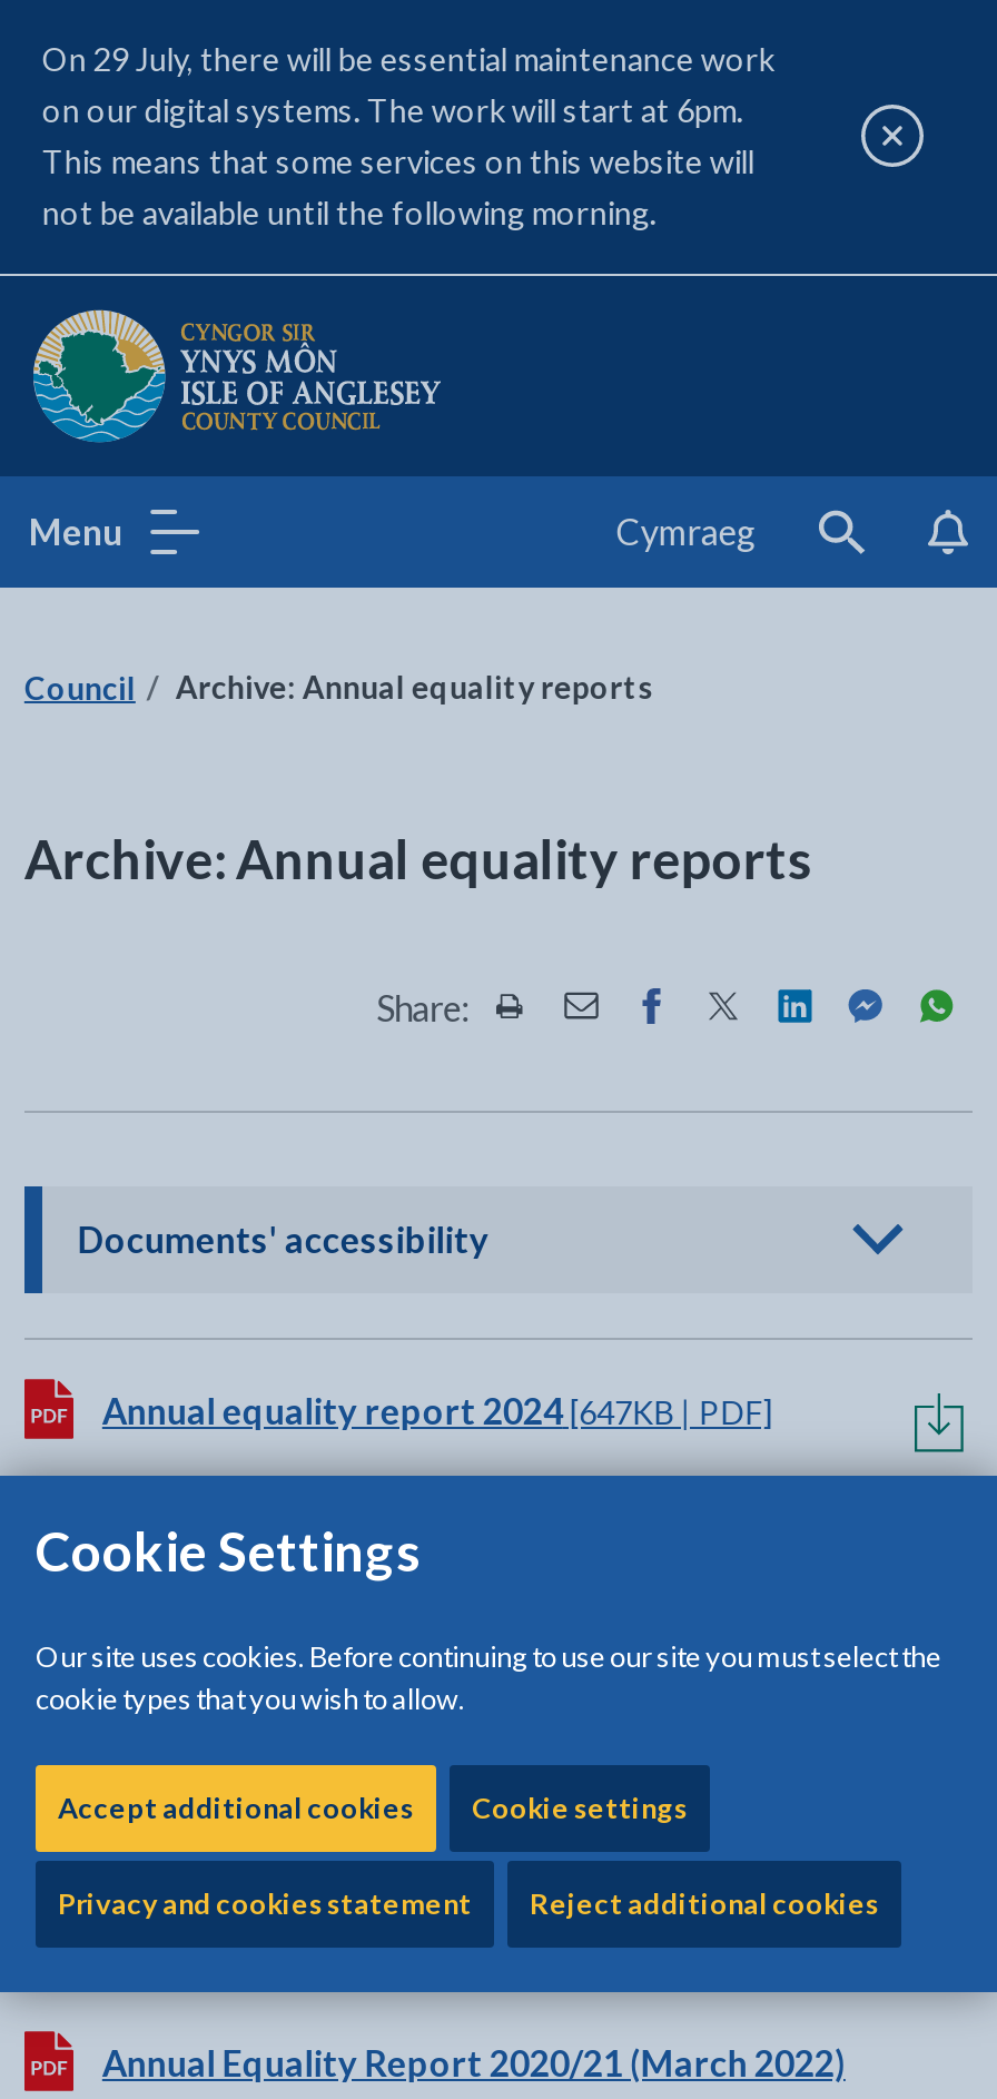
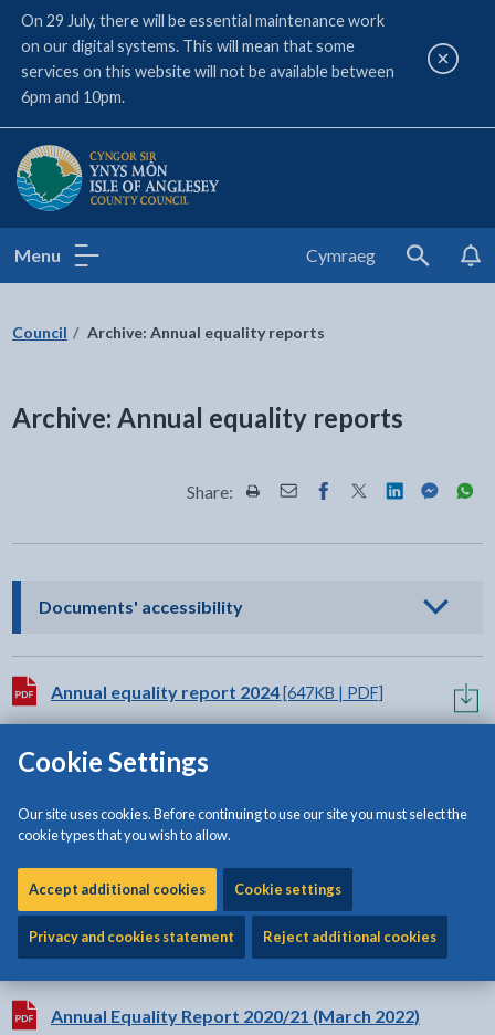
- on our digital systems. The work will start at 6pm.
- This means that some services on this website will
- not be available until the following morning.
+ on our digital systems. This will mean that some
+ services on this website will not be available between
+ 6pm and 10pm.
